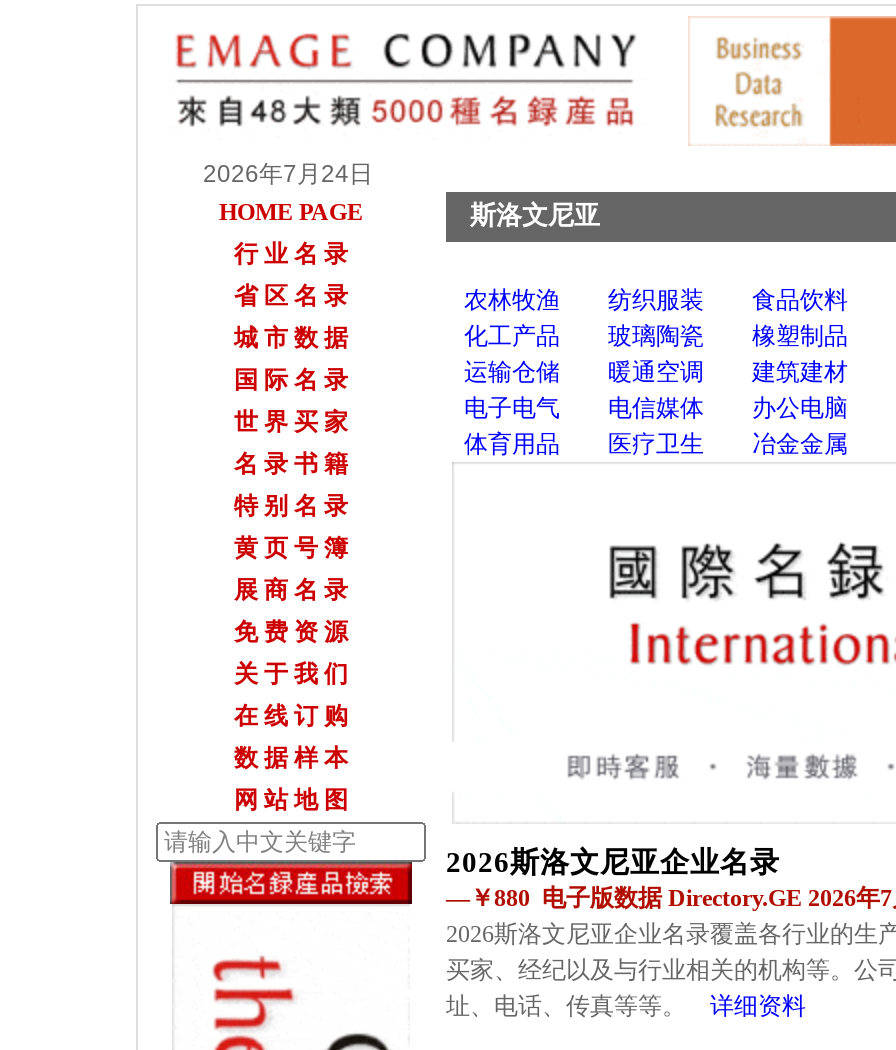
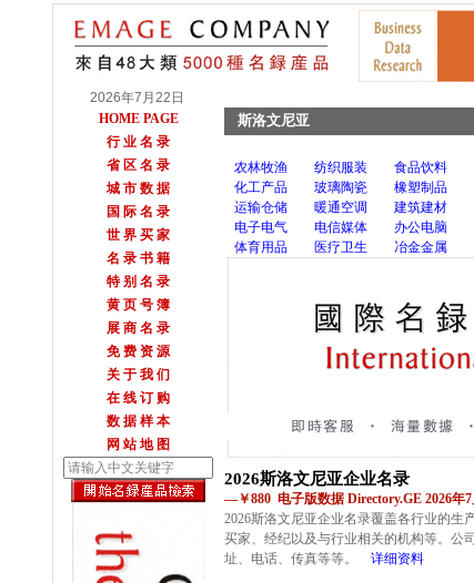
- 2026年7月24日
+ 2026年7月22日
